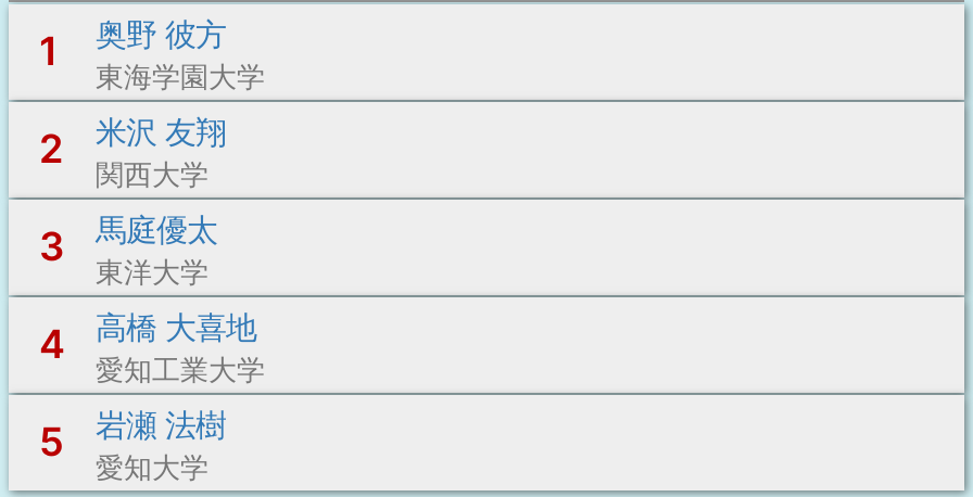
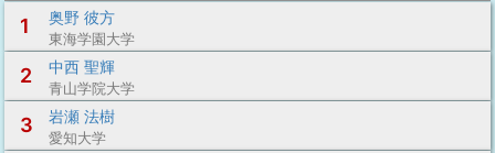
- 米沢 友翔
- 関西大学
+ 中西 聖輝
+ 青山学院大学

- 馬庭優太
- 東洋大学
- 4
- 高橋 大喜地
- 愛知工業大学
- 5
